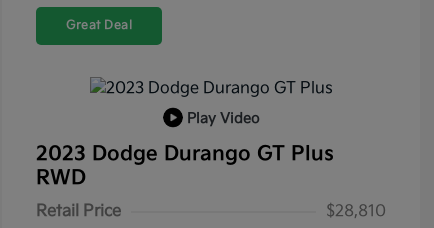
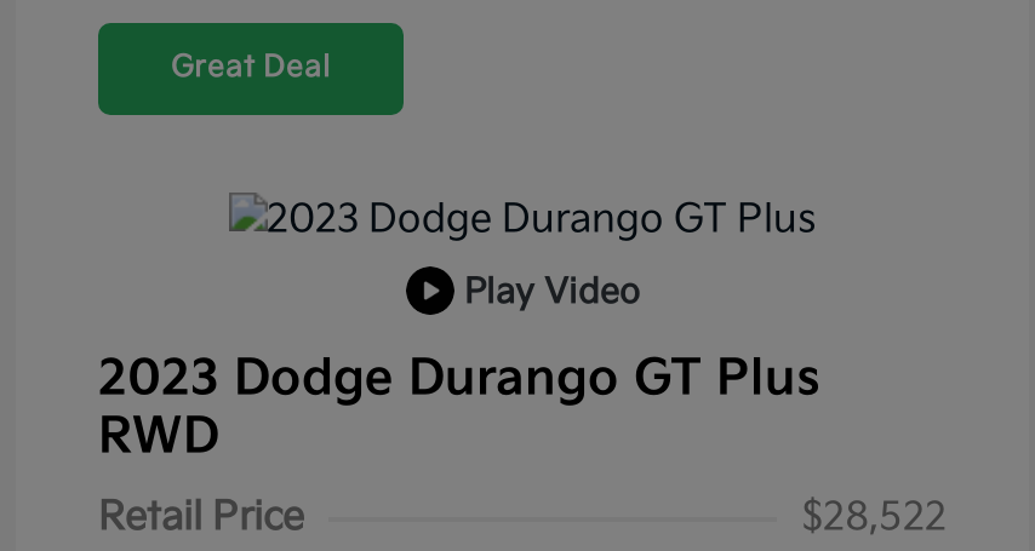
- $28,810
+ $28,522
